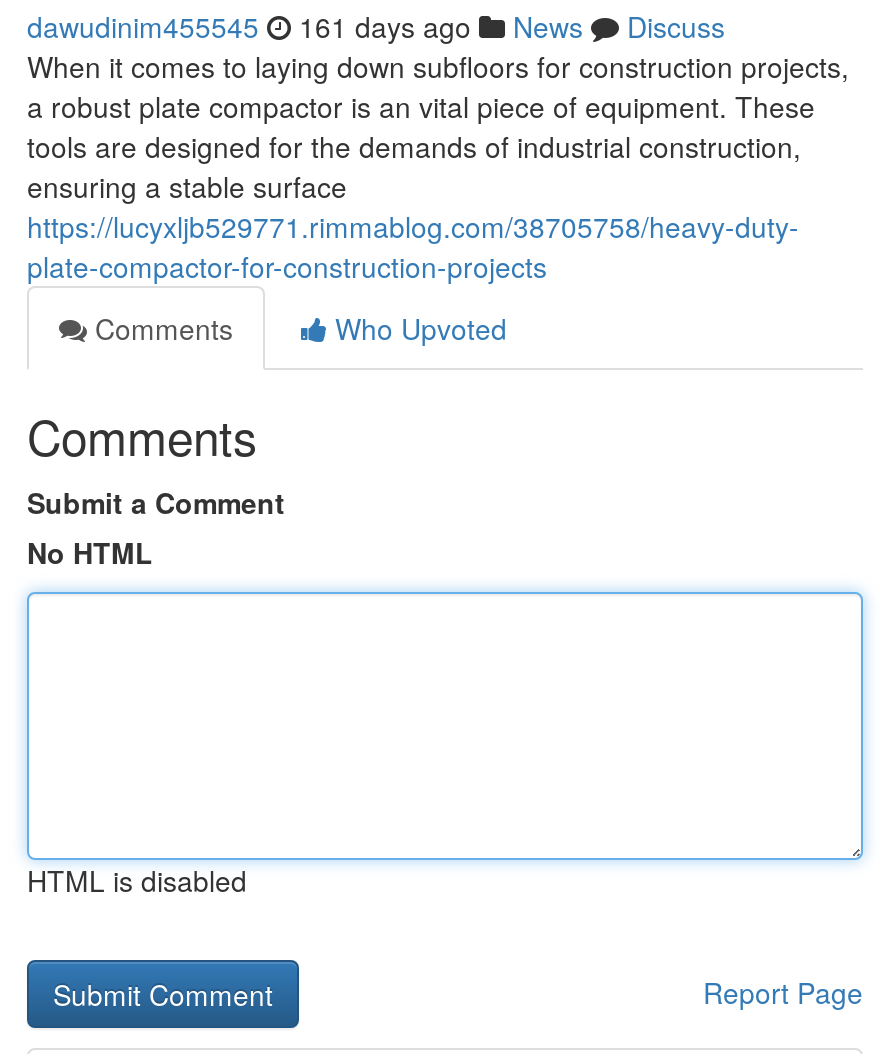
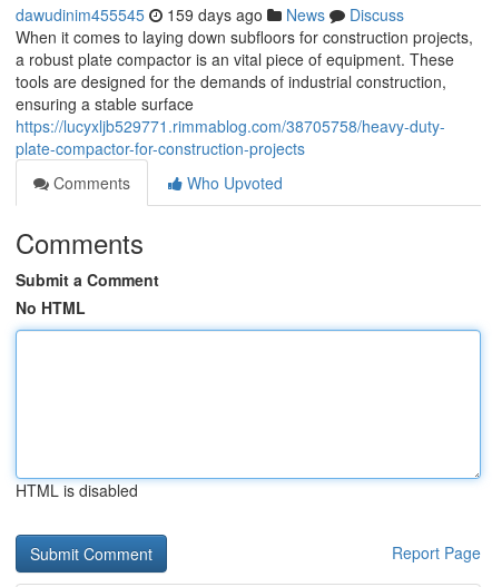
- dawudinim455545 161 days ago News Discuss
+ dawudinim455545 159 days ago News Discuss
